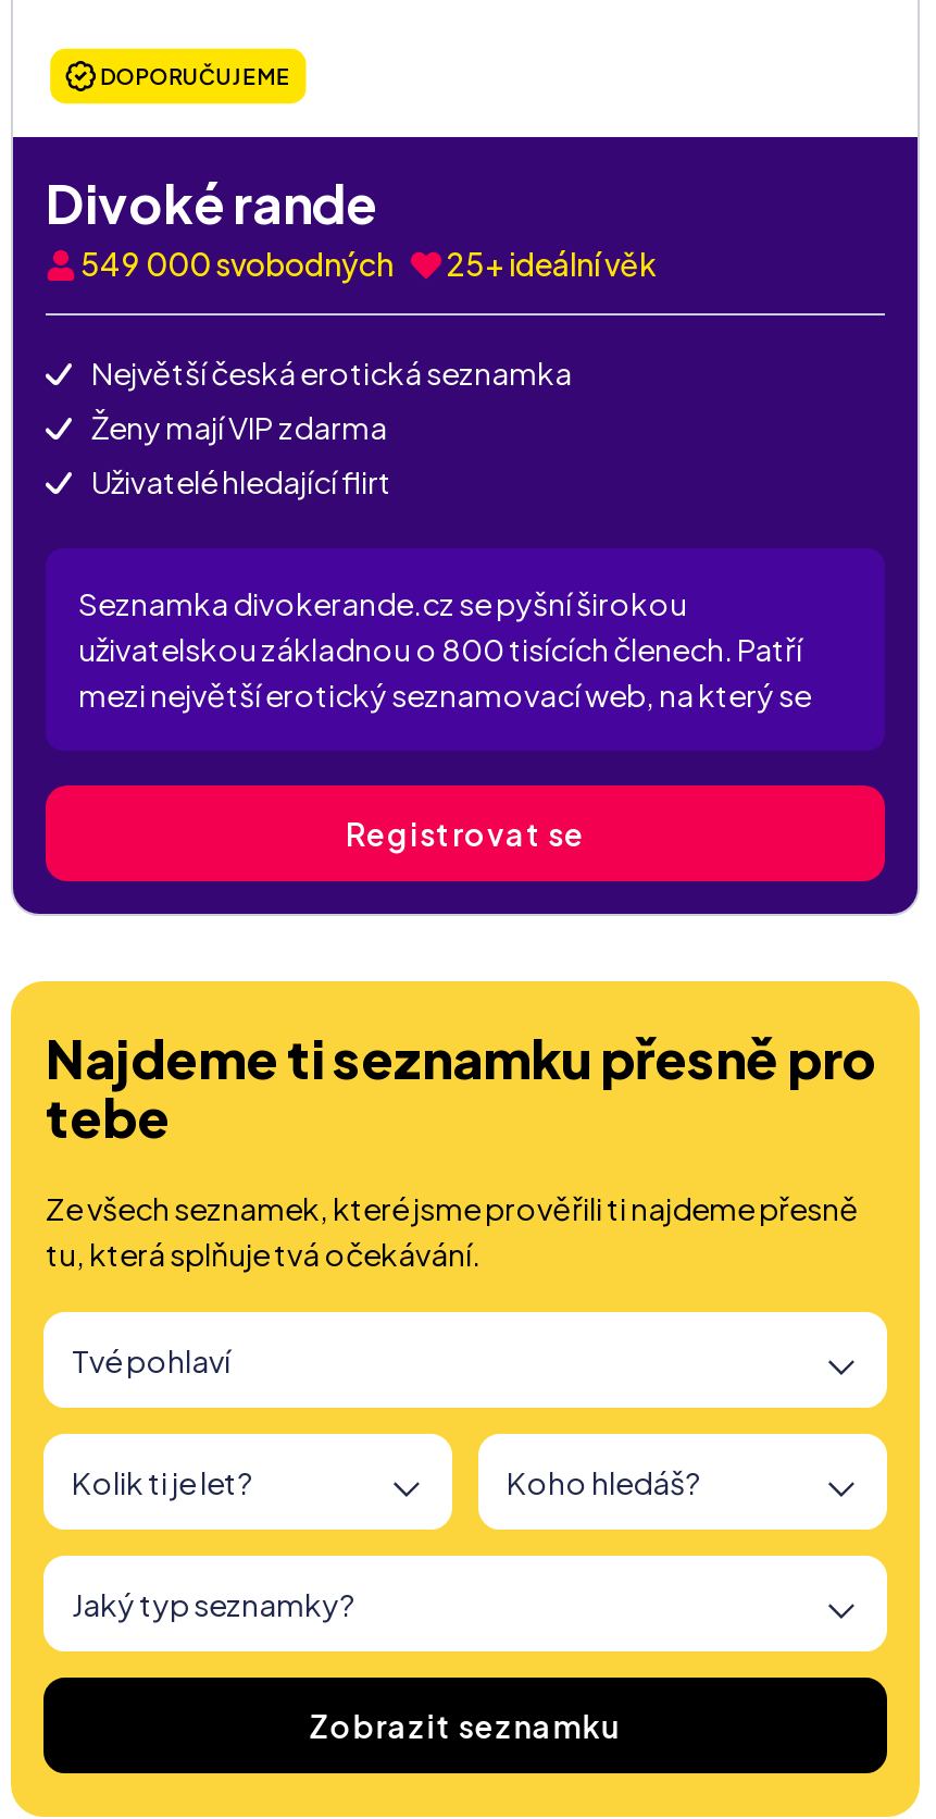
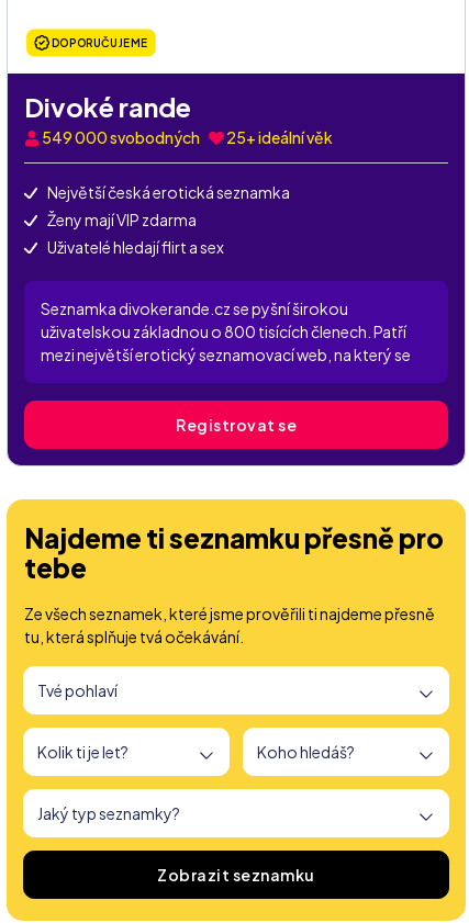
- Uživatelé hledající flirt
+ Uživatelé hledají flirt a sex
